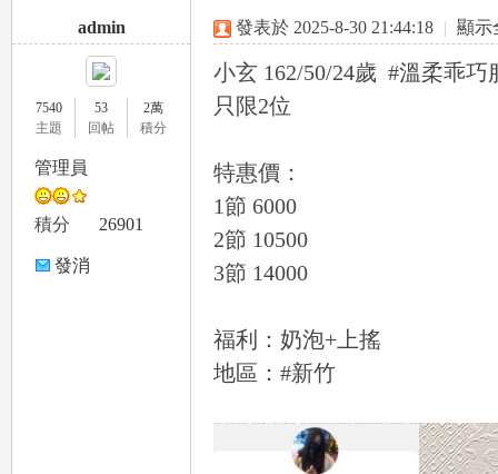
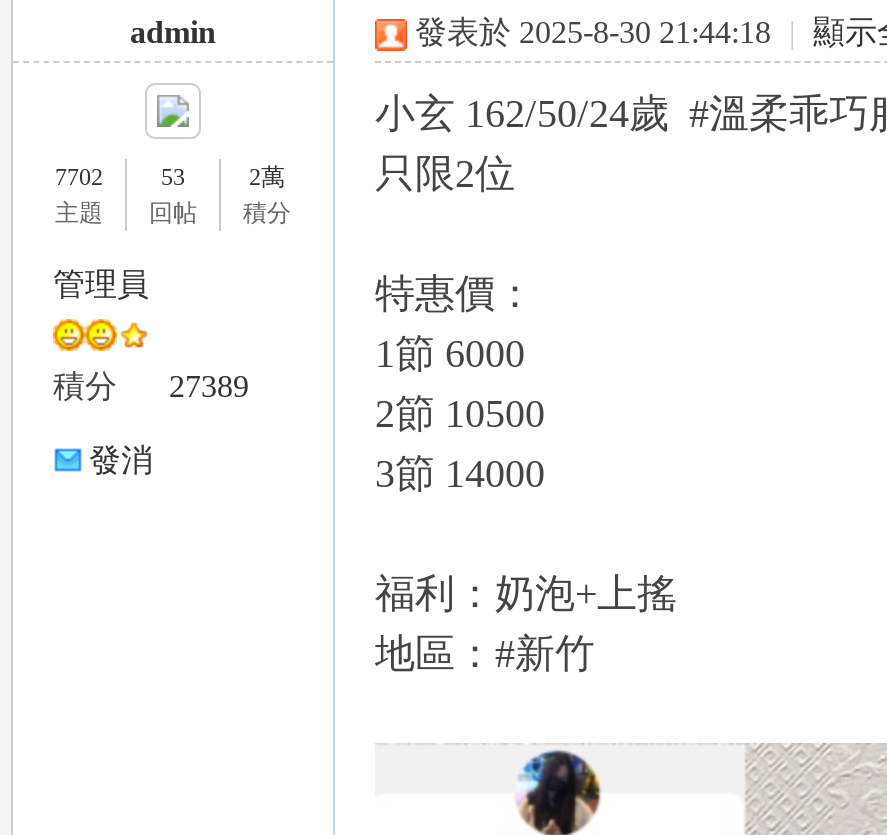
- 7540
+ 7702

- 積分 26901
+ 積分 27389
